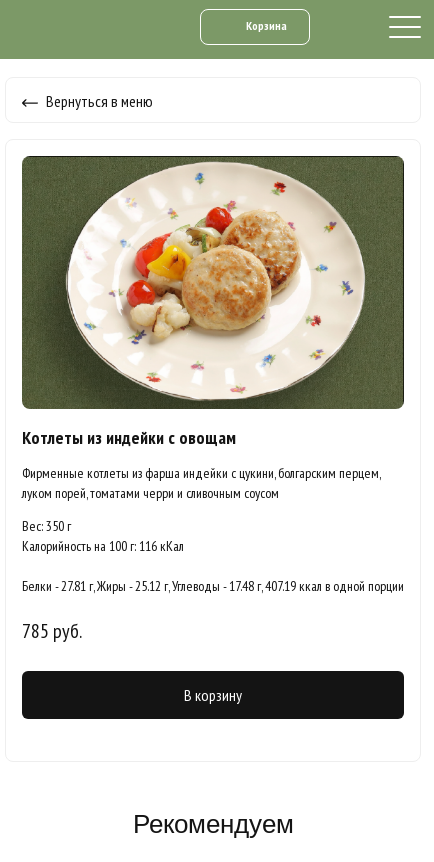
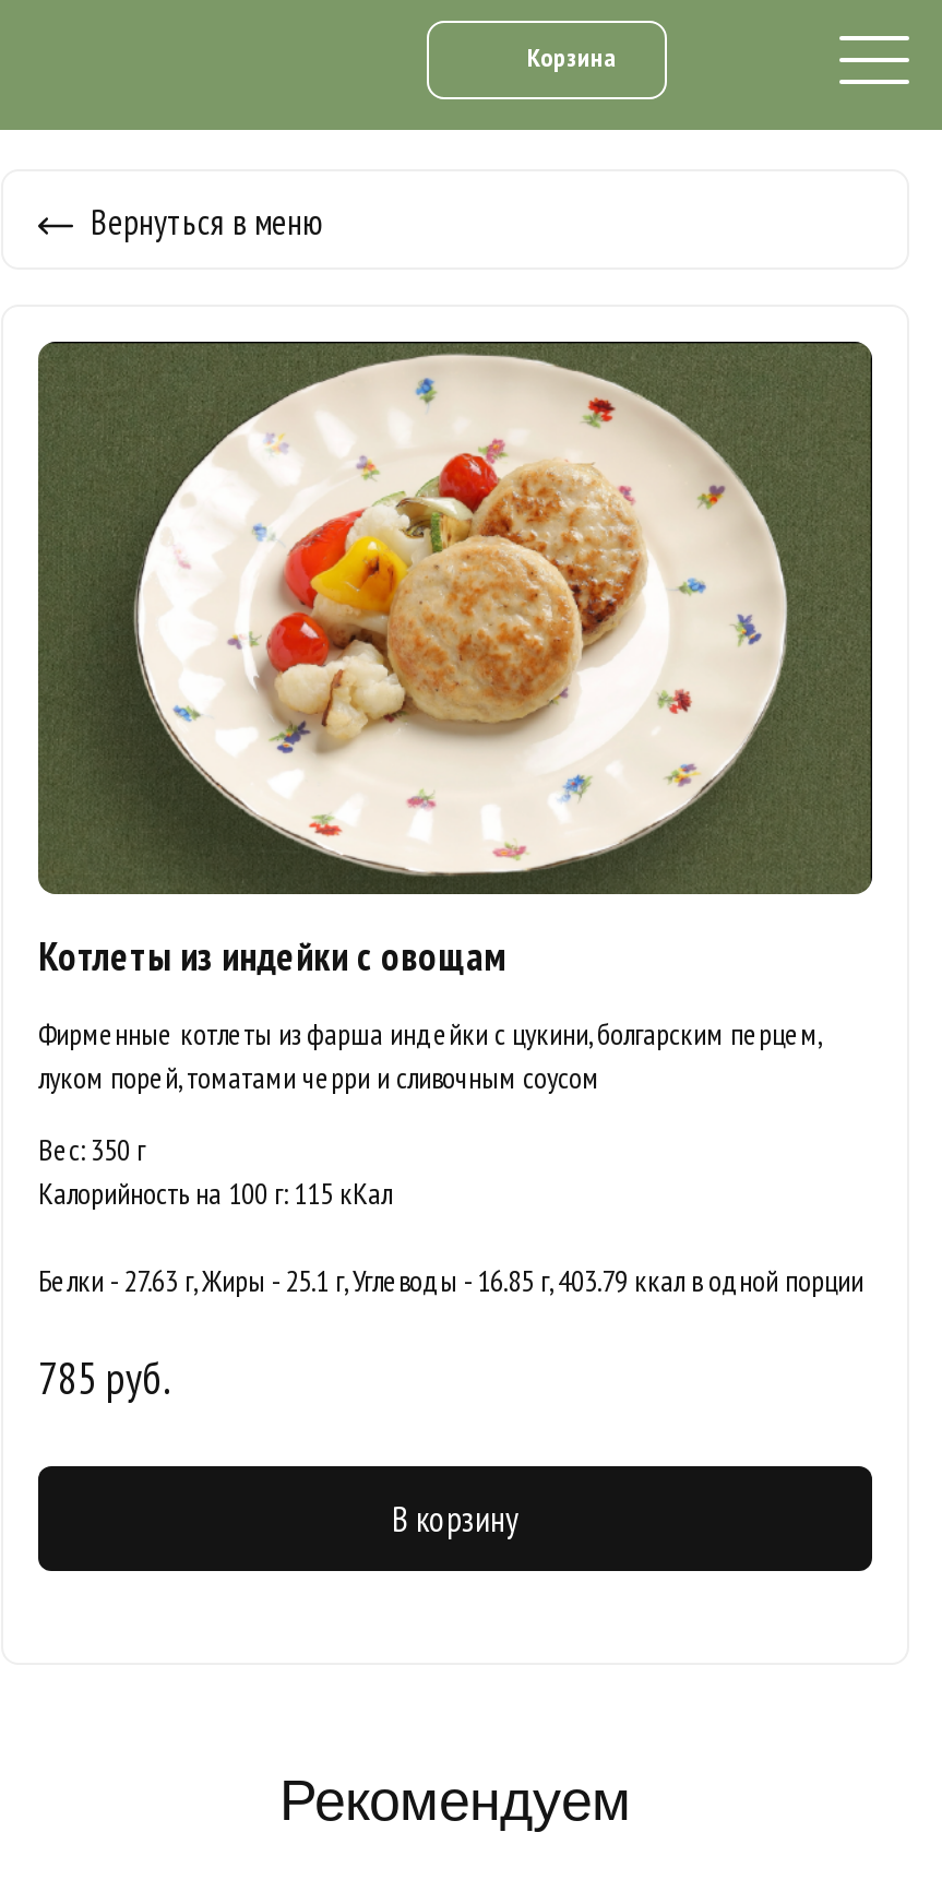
- Калорийность на 100 г: 116 кКал
+ Калорийность на 100 г: 115 кКал

- Белки - 27.81 г, Жиры - 25.12 г, Углеводы - 17.48 г, 407.19 ккал в одной порции
+ Белки - 27.63 г, Жиры - 25.1 г, Углеводы - 16.85 г, 403.79 ккал в одной порции
